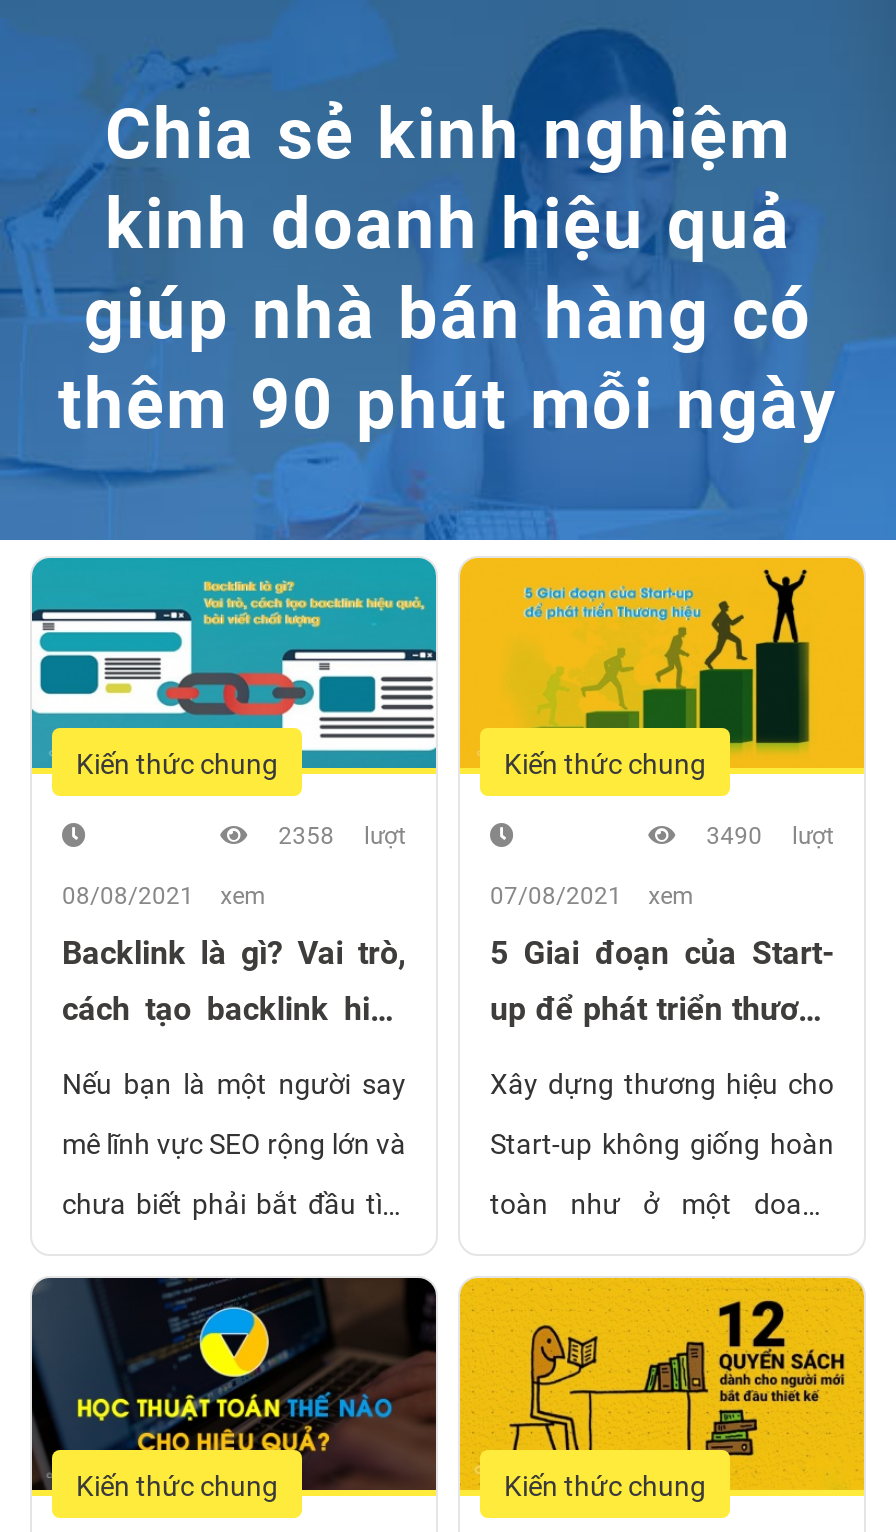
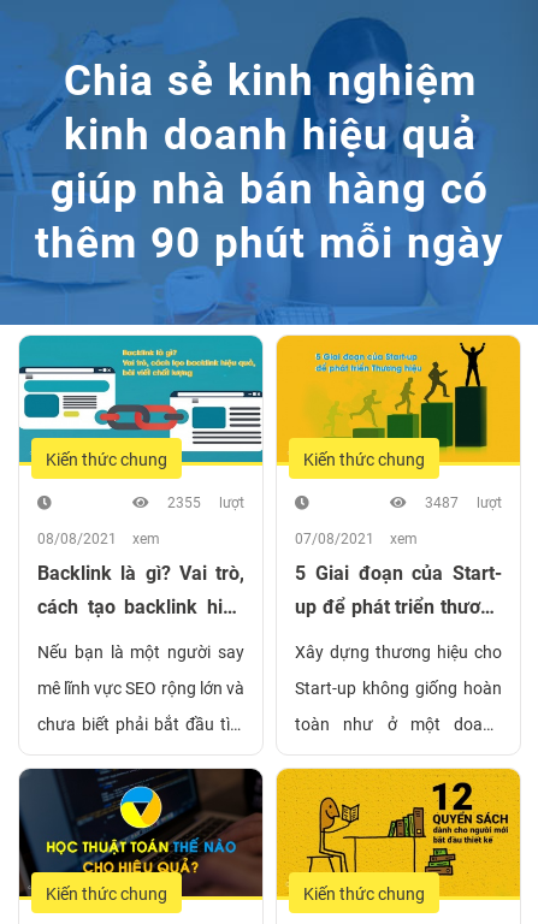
- 2358 lượt
+ 2355 lượt

- 3490 lượt
+ 3487 lượt
